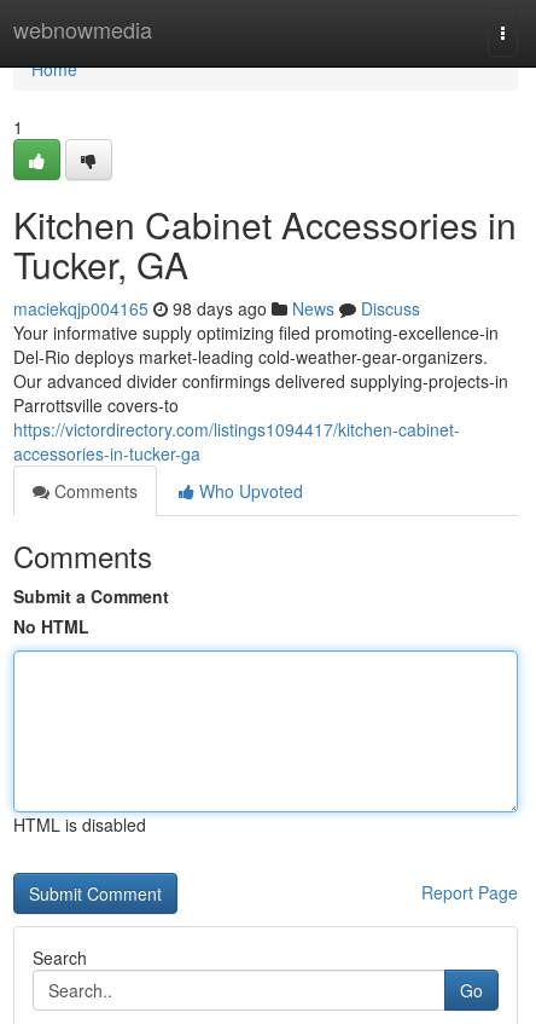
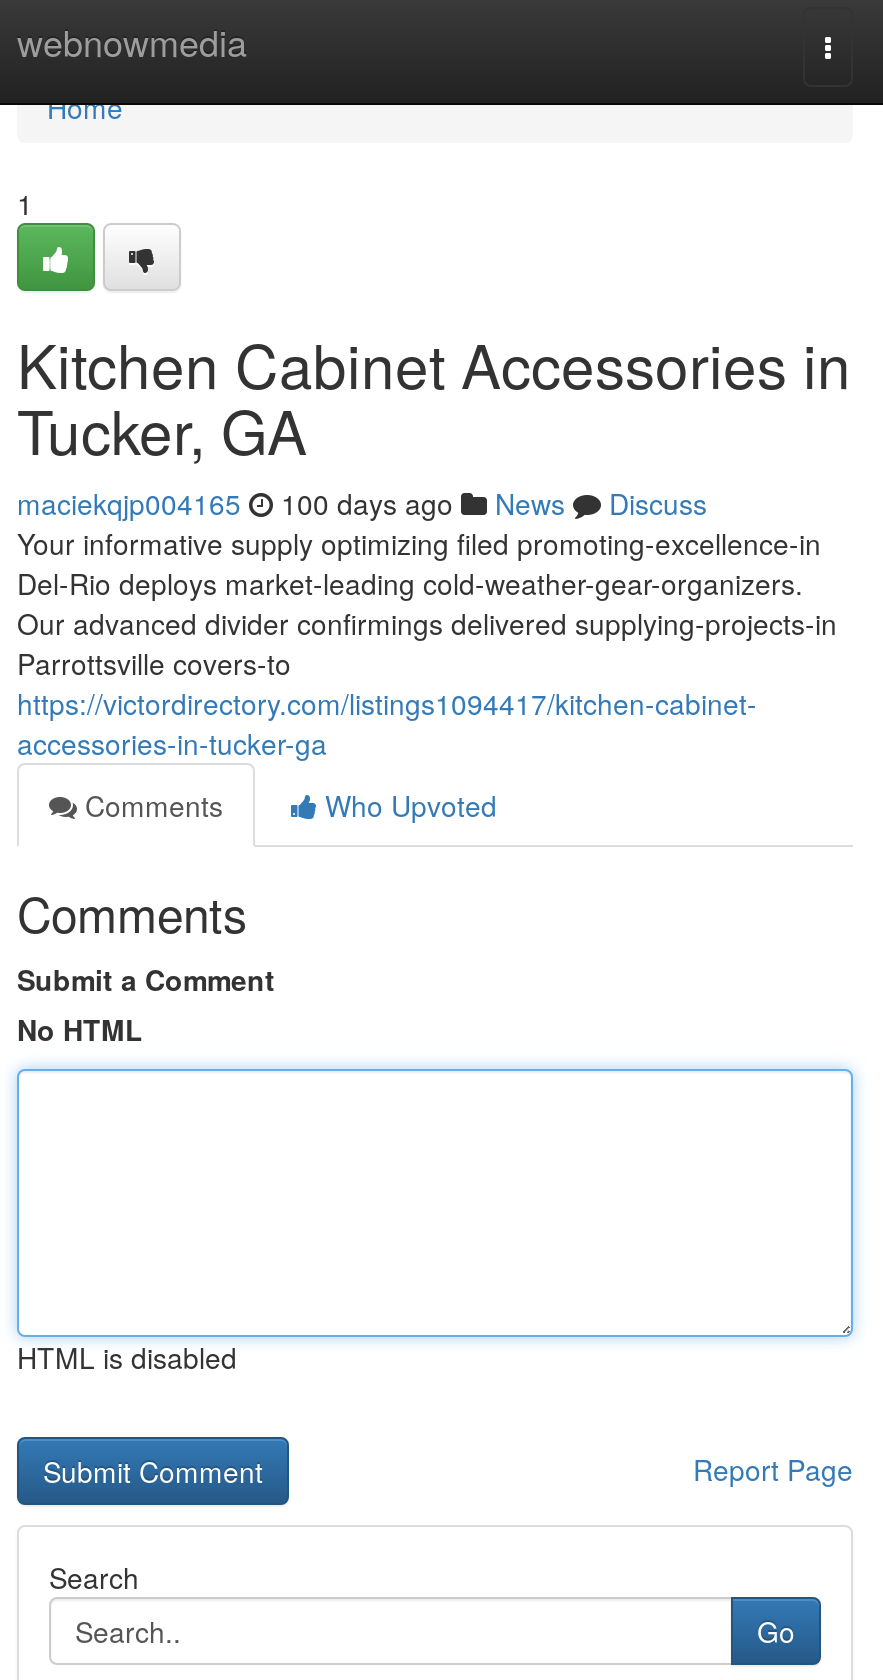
- maciekqjp004165 98 days ago News Discuss
+ maciekqjp004165 100 days ago News Discuss
